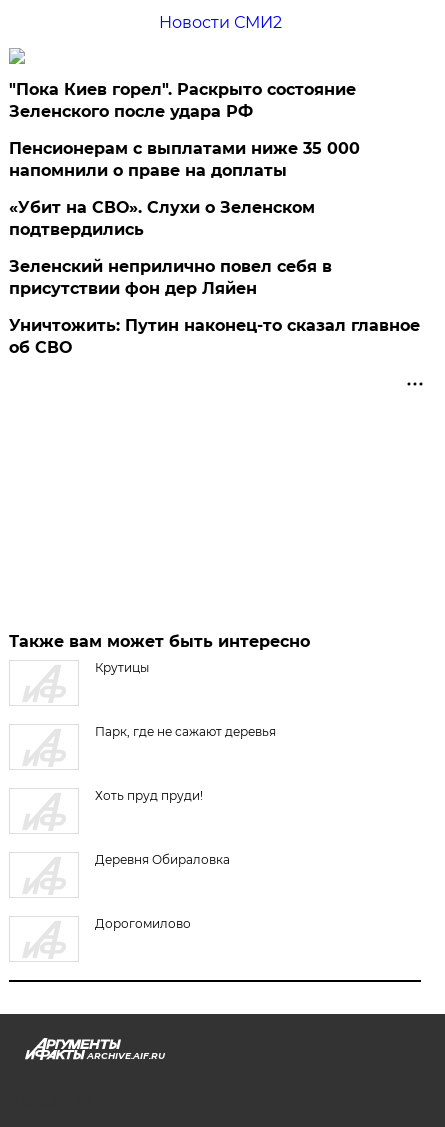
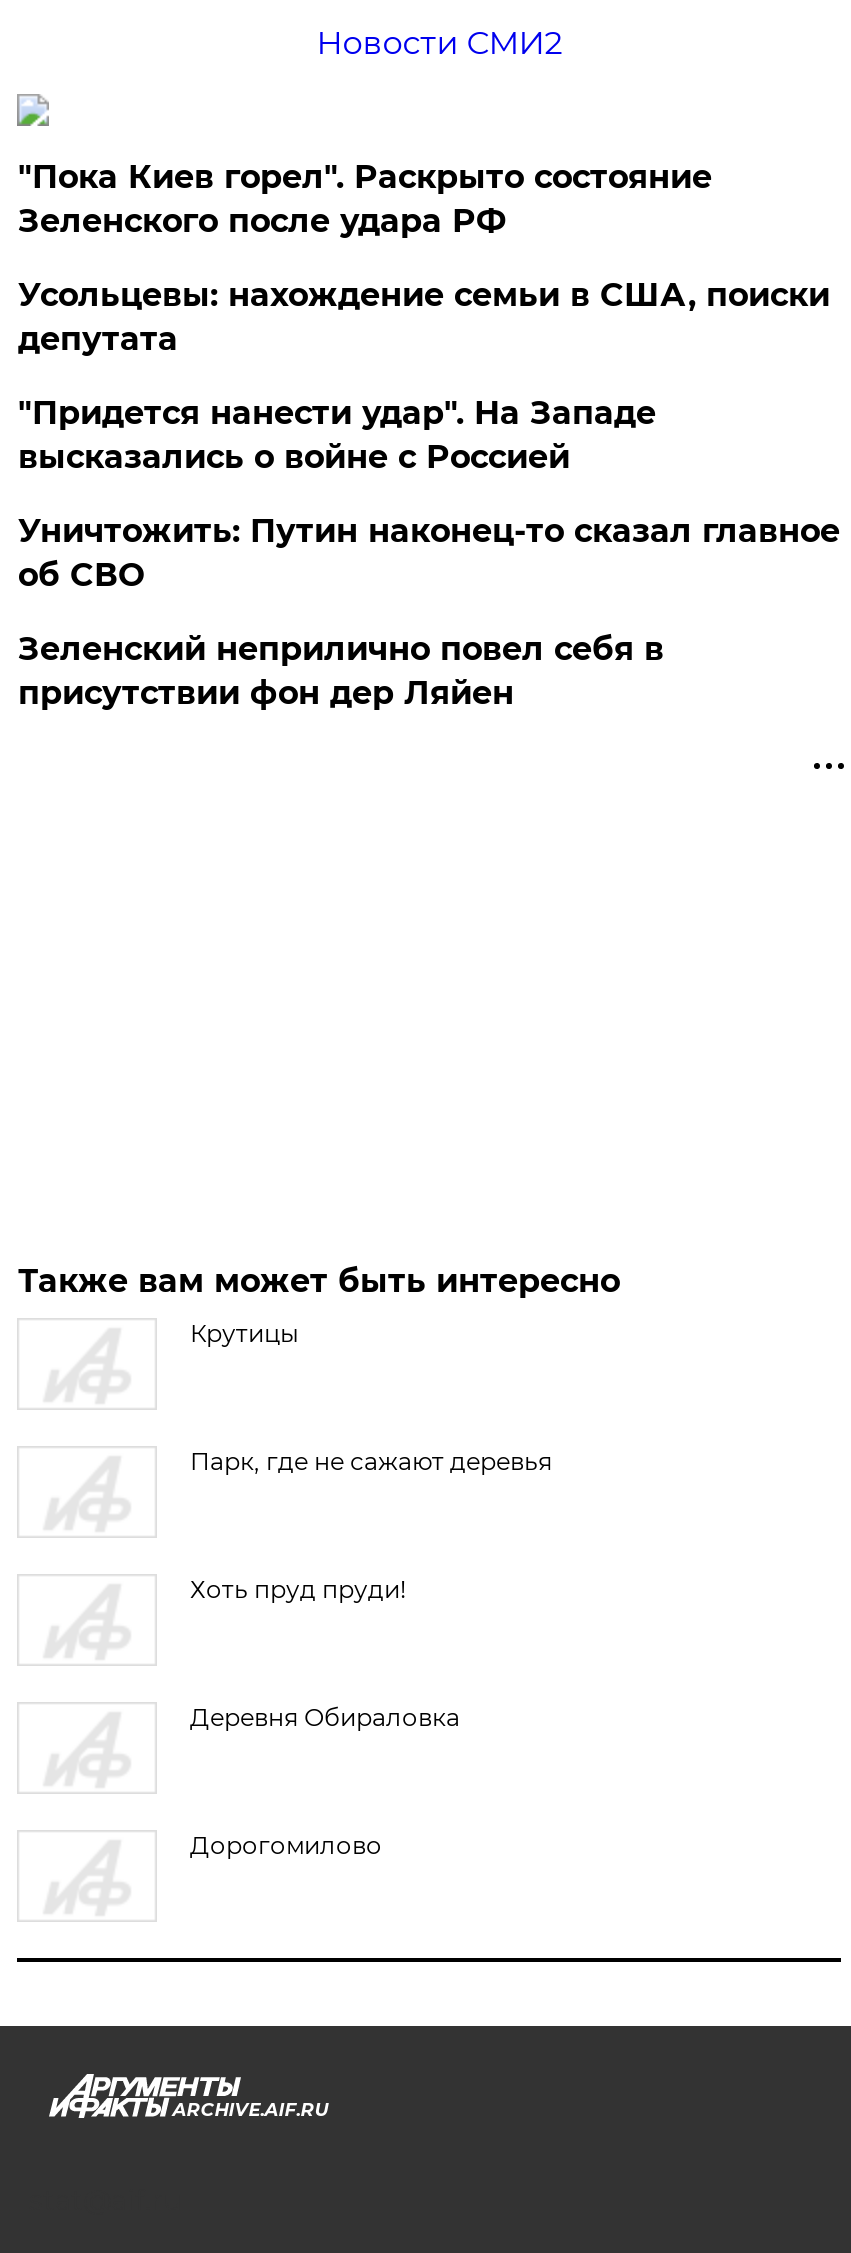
- Пенсионерам с выплатами ниже 35 000
- напомнили о праве на доплаты
- «Убит на СВО». Слухи о Зеленском
- подтвердились
+ Усольцевы: нахождение семьи в США, поиски
+ депутата
+ "Придется нанести удар". На Западе
+ высказались о войне с Россией

moved down: Зеленский неприлично повел cебя в | присутствии фон дер Ляйен

moved up: Уничтожить: Путин наконец-то сказал главное | об СВО
